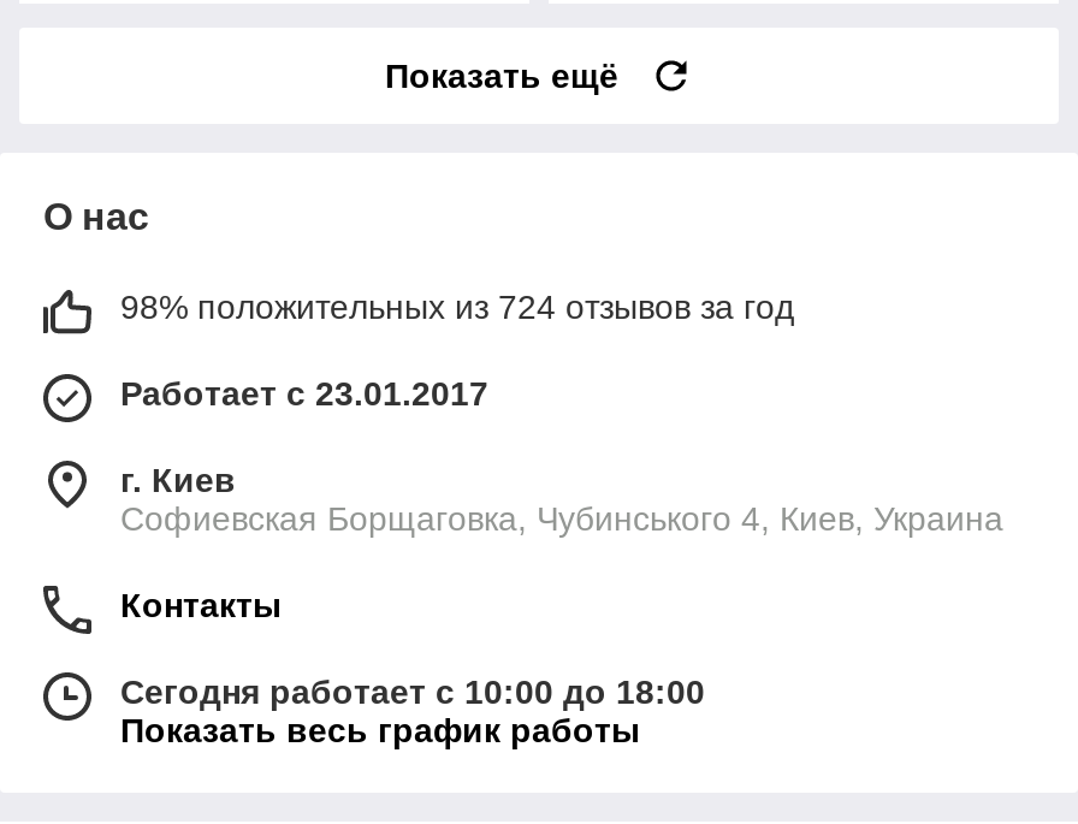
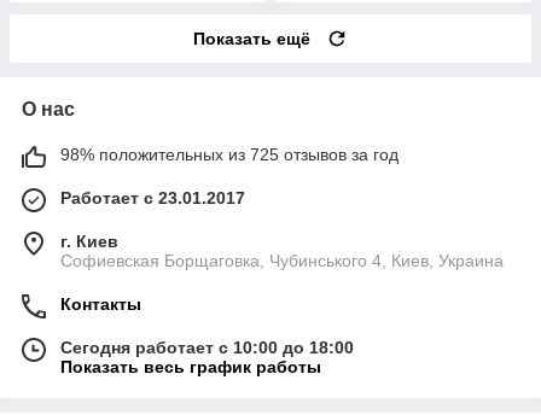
- 98% положительных из 724 отзывов за год
+ 98% положительных из 725 отзывов за год
